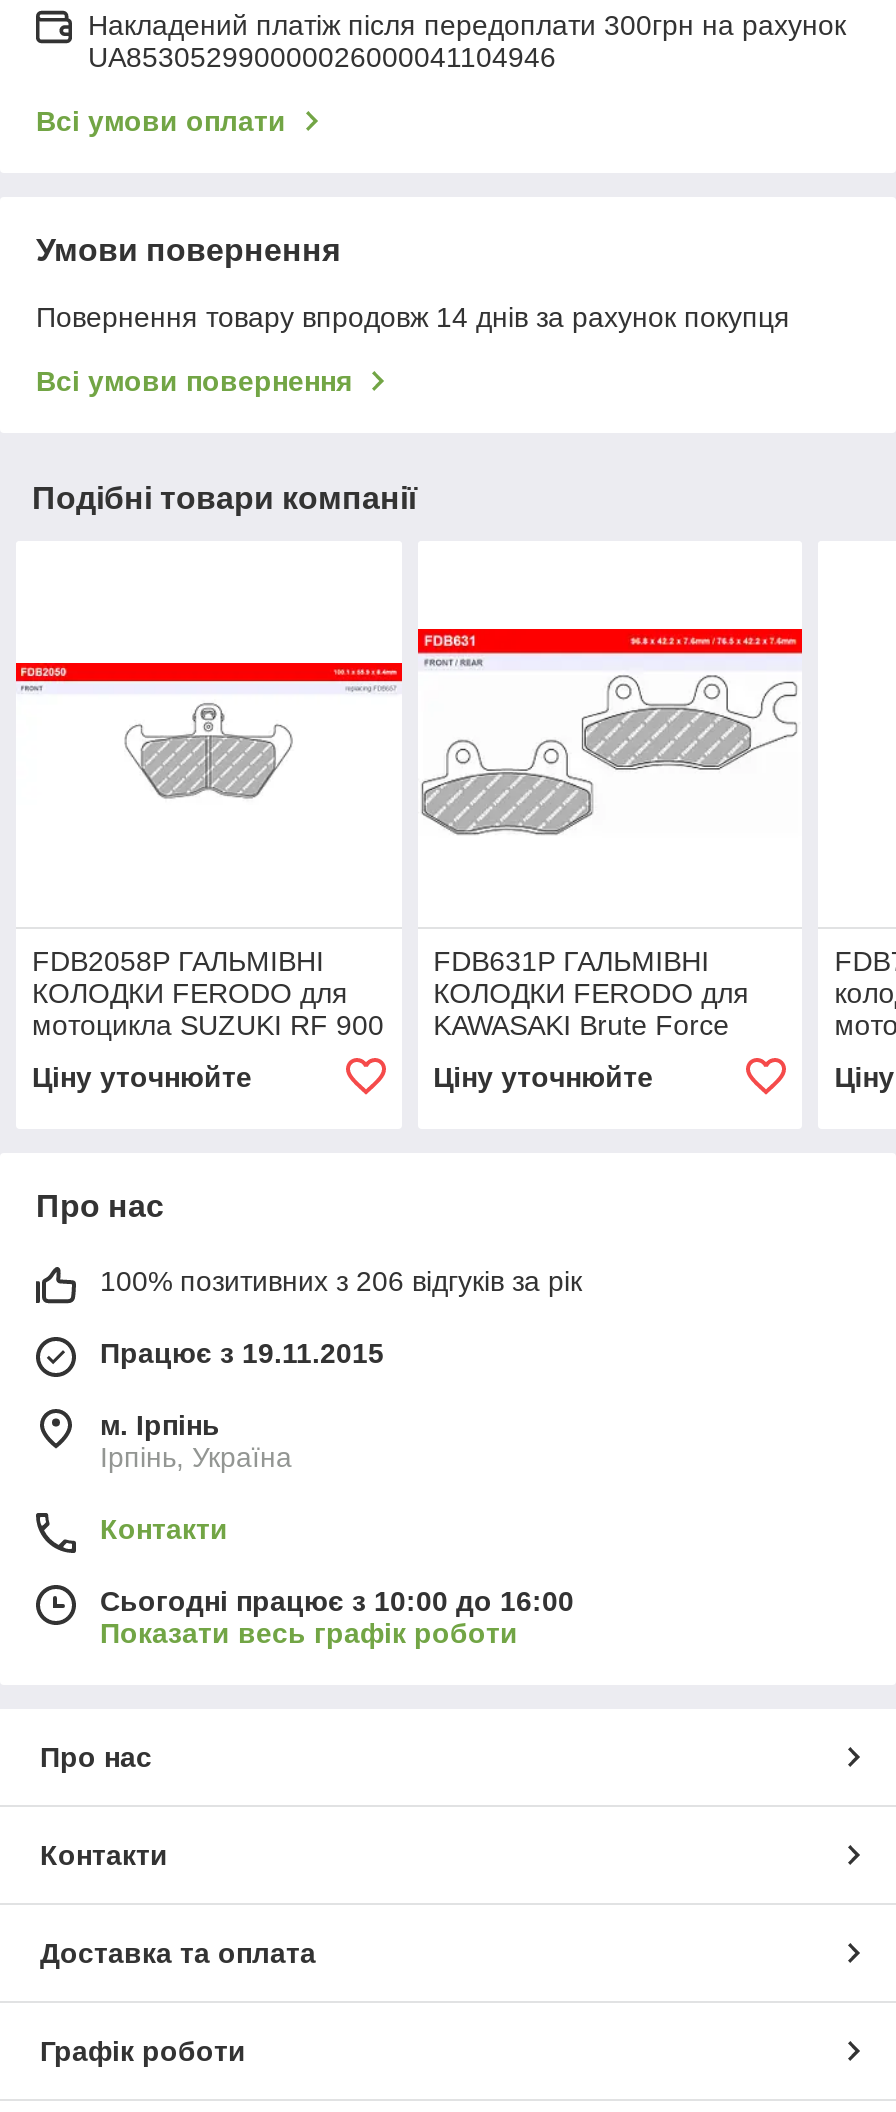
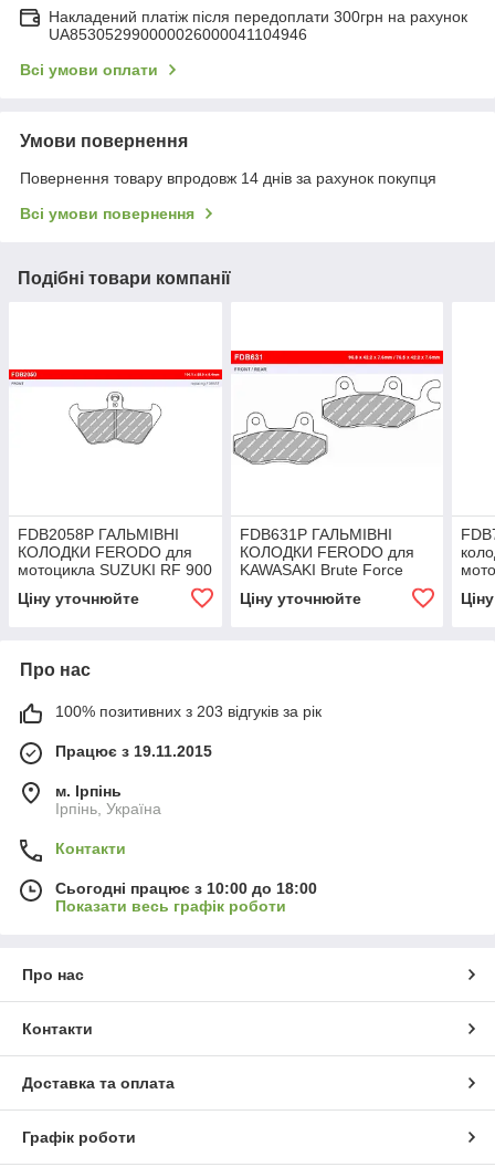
- 100% позитивних з 206 відгуків за рік
+ 100% позитивних з 203 відгуків за рік

- Сьогодні працює з 10:00 до 16:00
+ Сьогодні працює з 10:00 до 18:00
